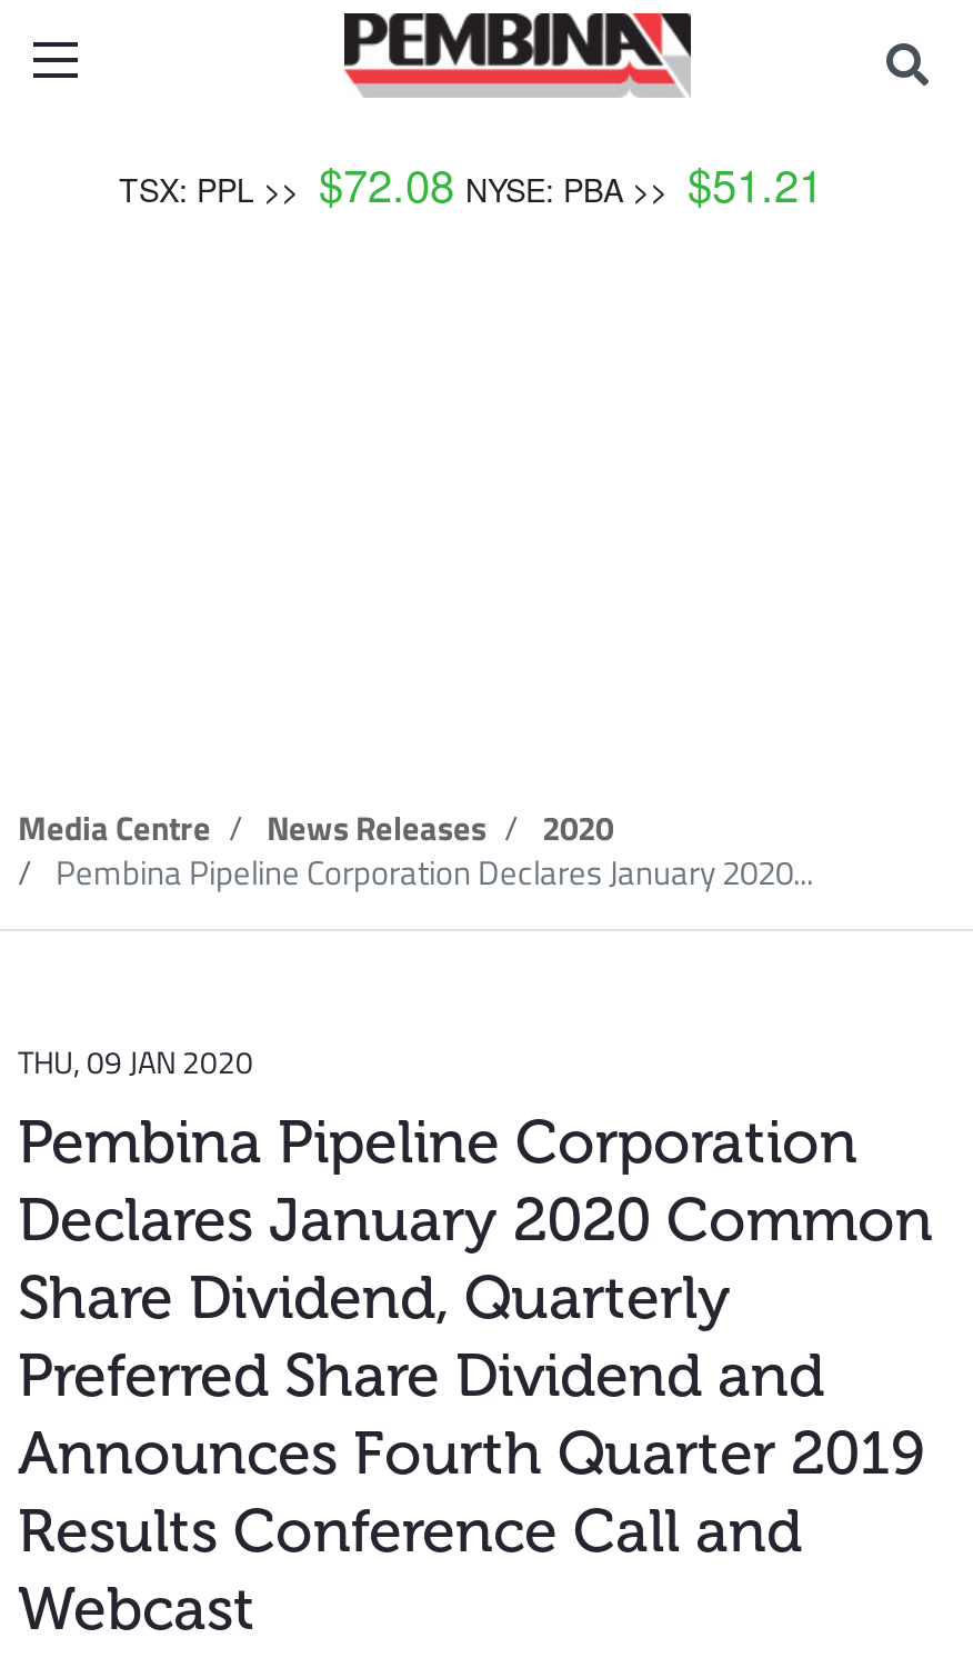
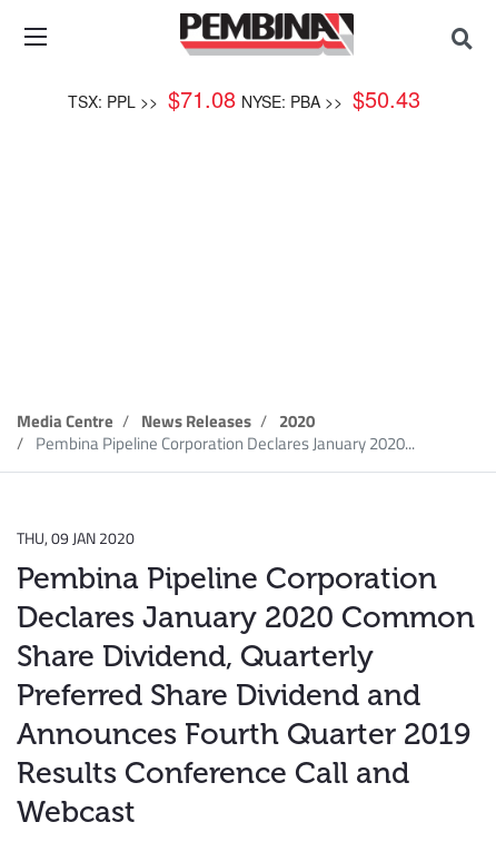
- TSX: PPL >> $72.08 NYSE: PBA >> $51.21
+ TSX: PPL >> $71.08 NYSE: PBA >> $50.43
